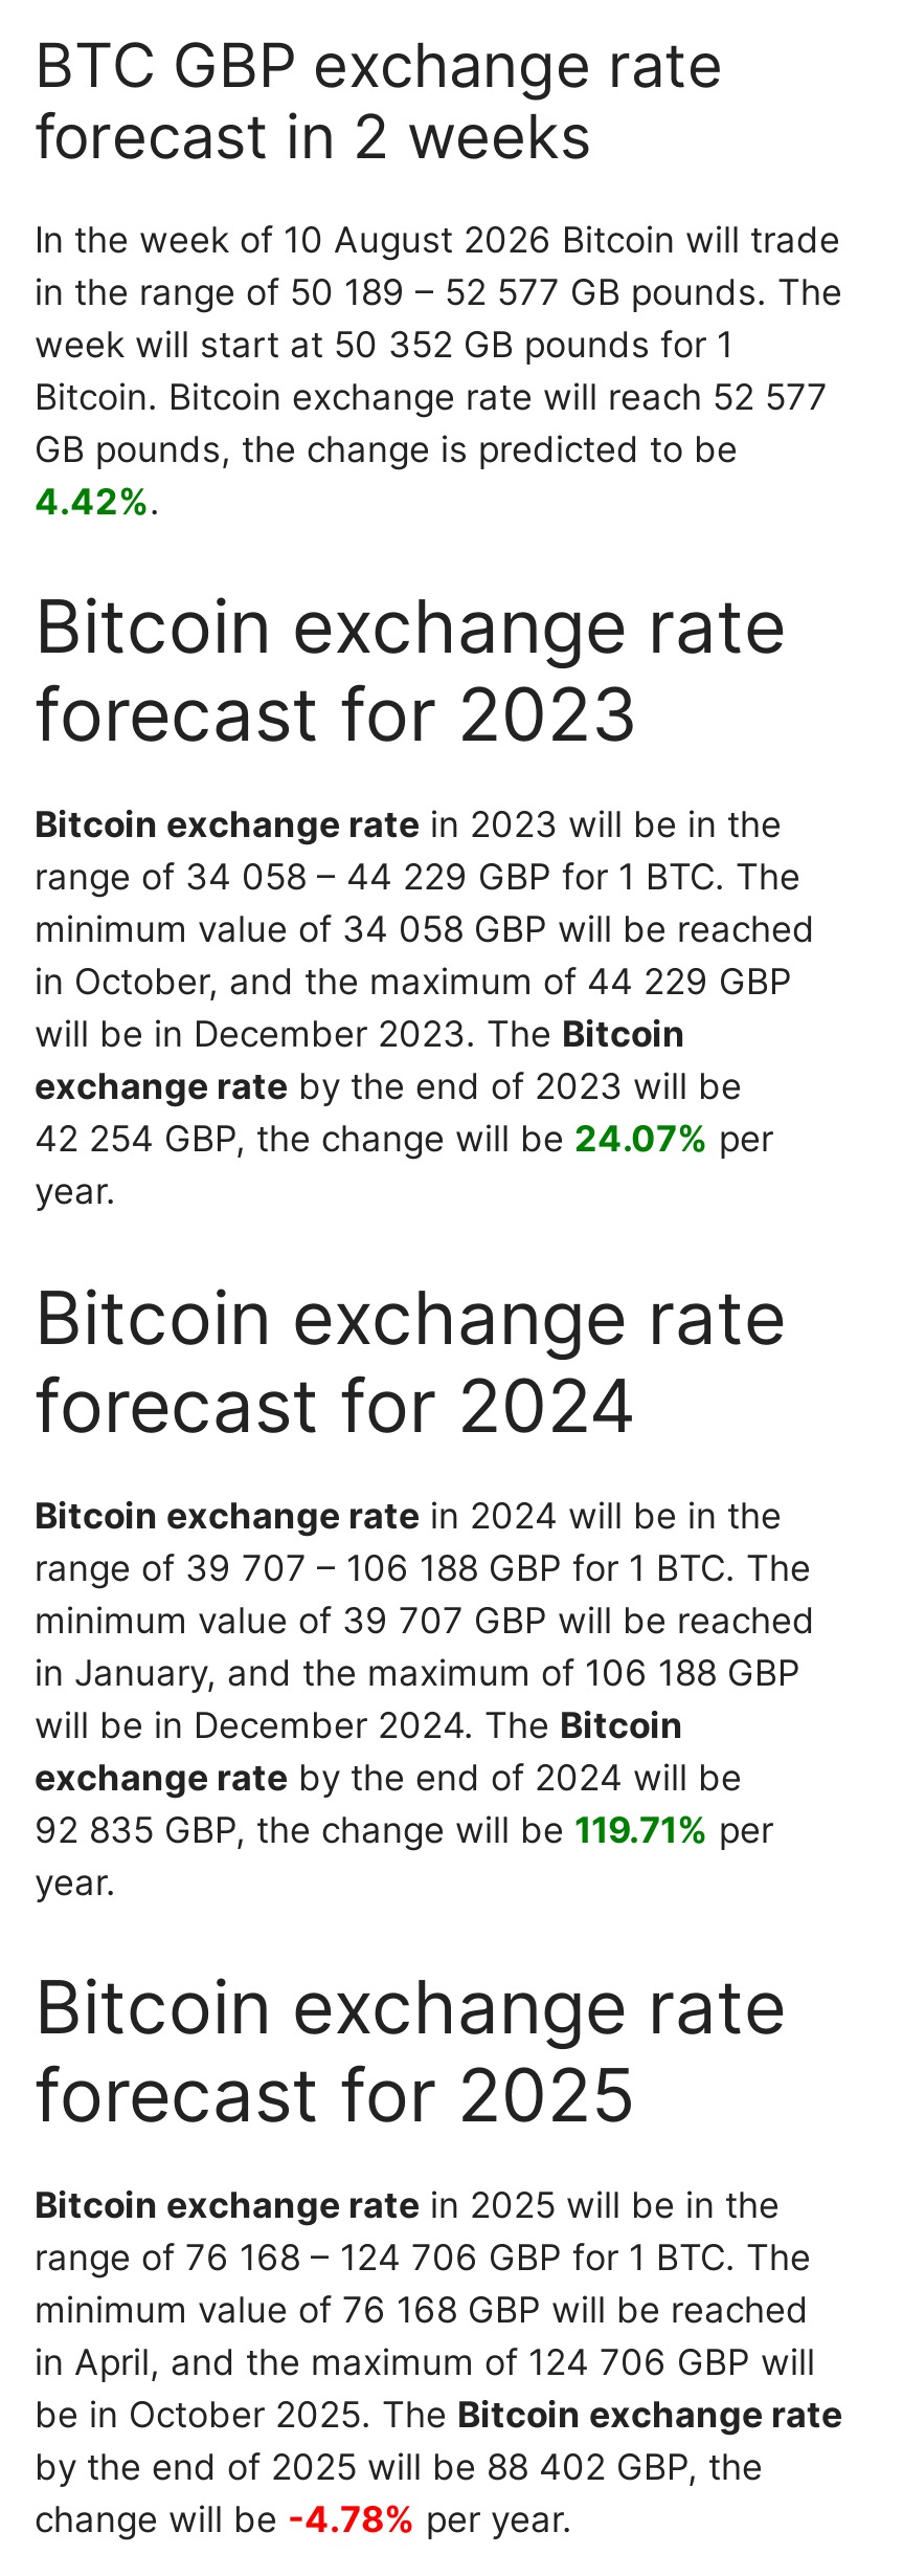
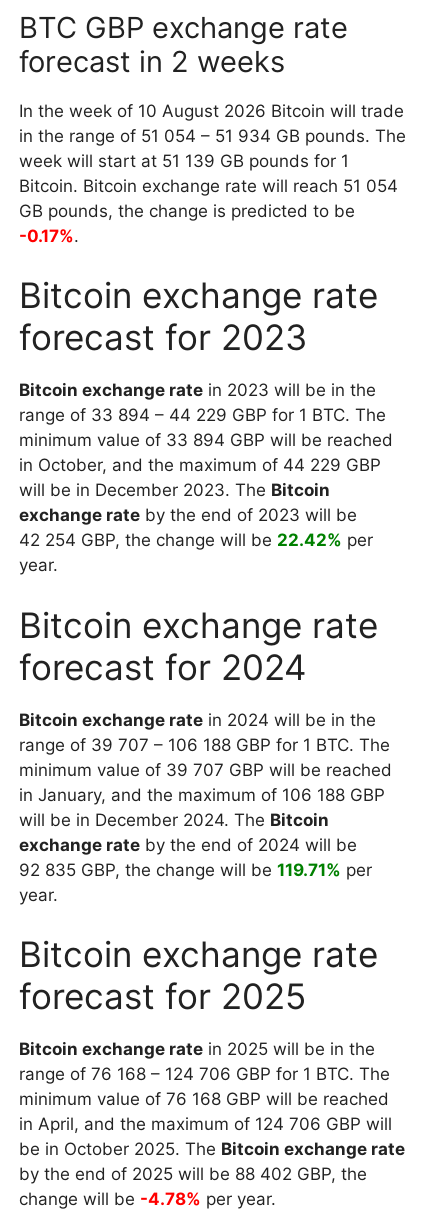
- in the range of 50 189 – 52 577 GB pounds. The
+ in the range of 51 054 – 51 934 GB pounds. The

- week will start at 50 352 GB pounds for 1
+ week will start at 51 139 GB pounds for 1

- Bitcoin. Bitcoin exchange rate will reach 52 577
+ Bitcoin. Bitcoin exchange rate will reach 51 054

- 4.42%.
+ -0.17%.

- range of 34 058 – 44 229 GBP for 1 BTC. The
+ range of 33 894 – 44 229 GBP for 1 BTC. The

- minimum value of 34 058 GBP will be reached
+ minimum value of 33 894 GBP will be reached

- 42 254 GBP, the change will be 24.07% per
+ 42 254 GBP, the change will be 22.42% per
